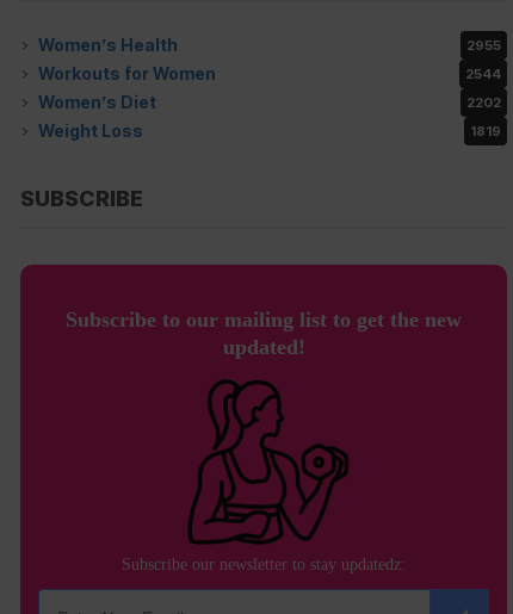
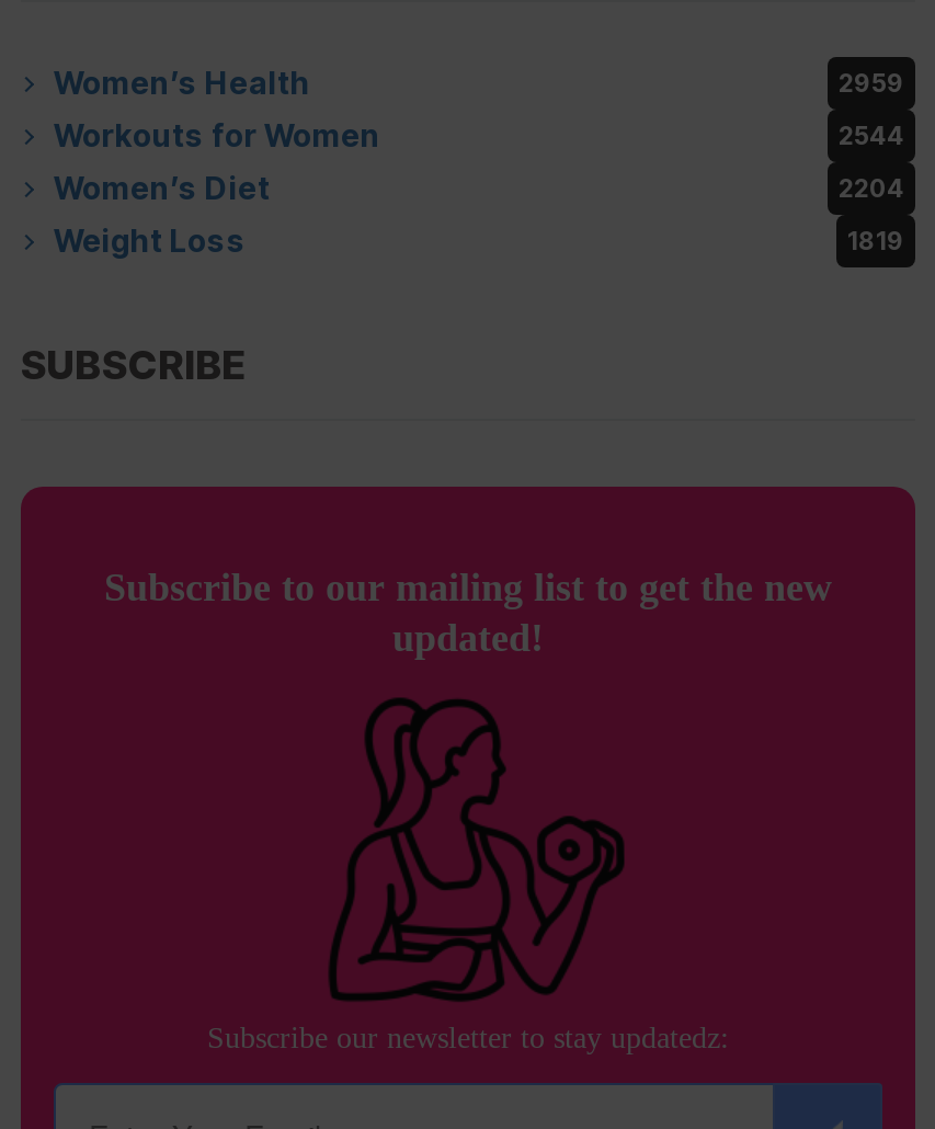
- 2955
+ 2959

- 2202
+ 2204
